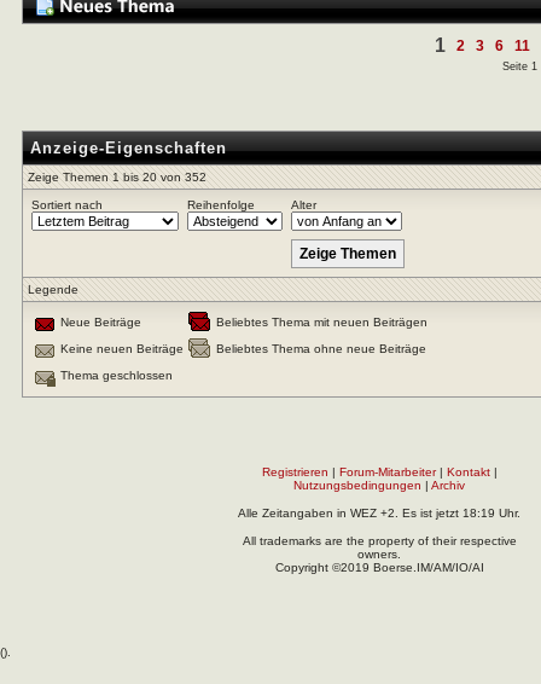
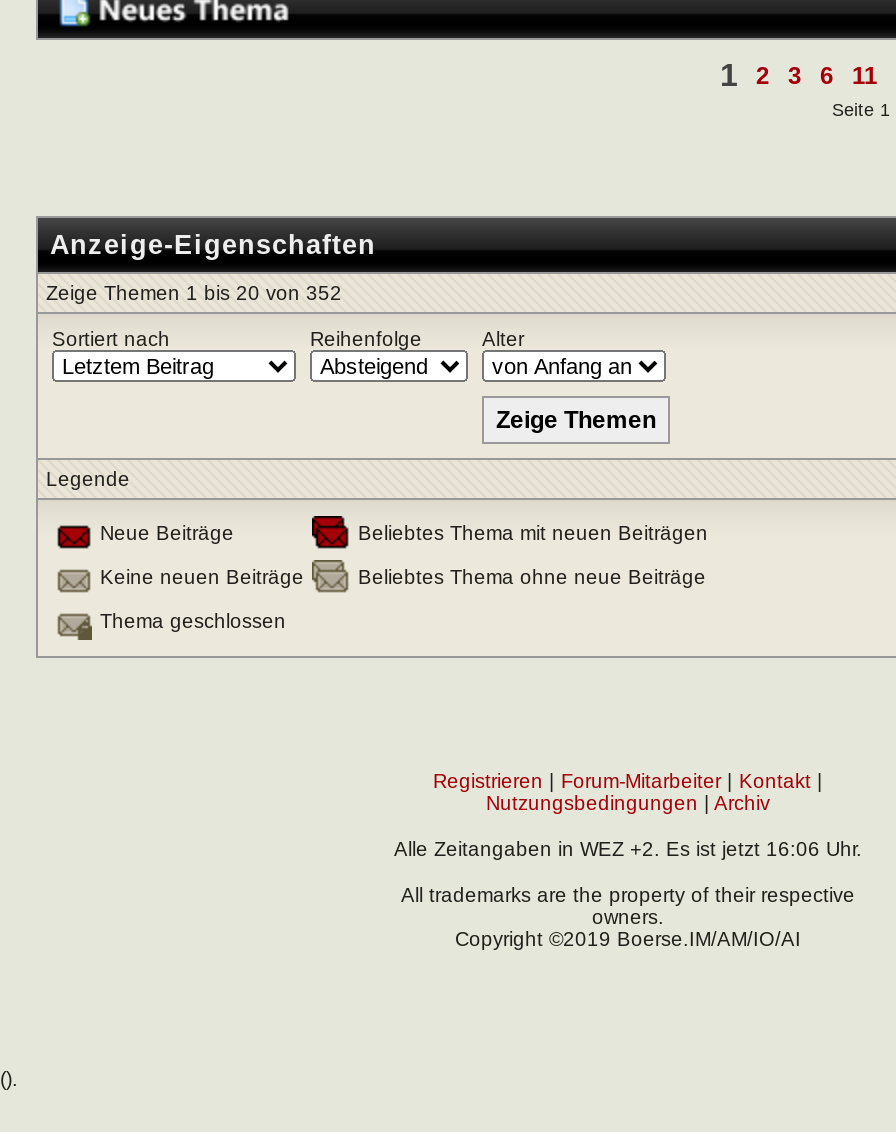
- Alle Zeitangaben in WEZ +2. Es ist jetzt 18:19 Uhr.
+ Alle Zeitangaben in WEZ +2. Es ist jetzt 16:06 Uhr.
